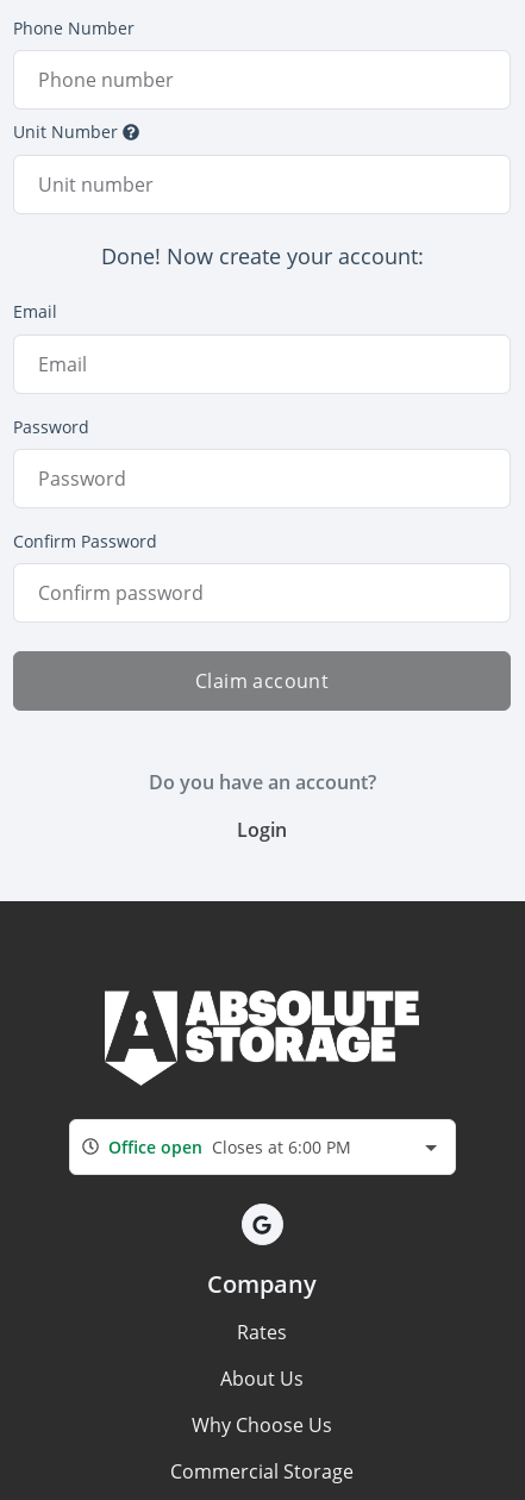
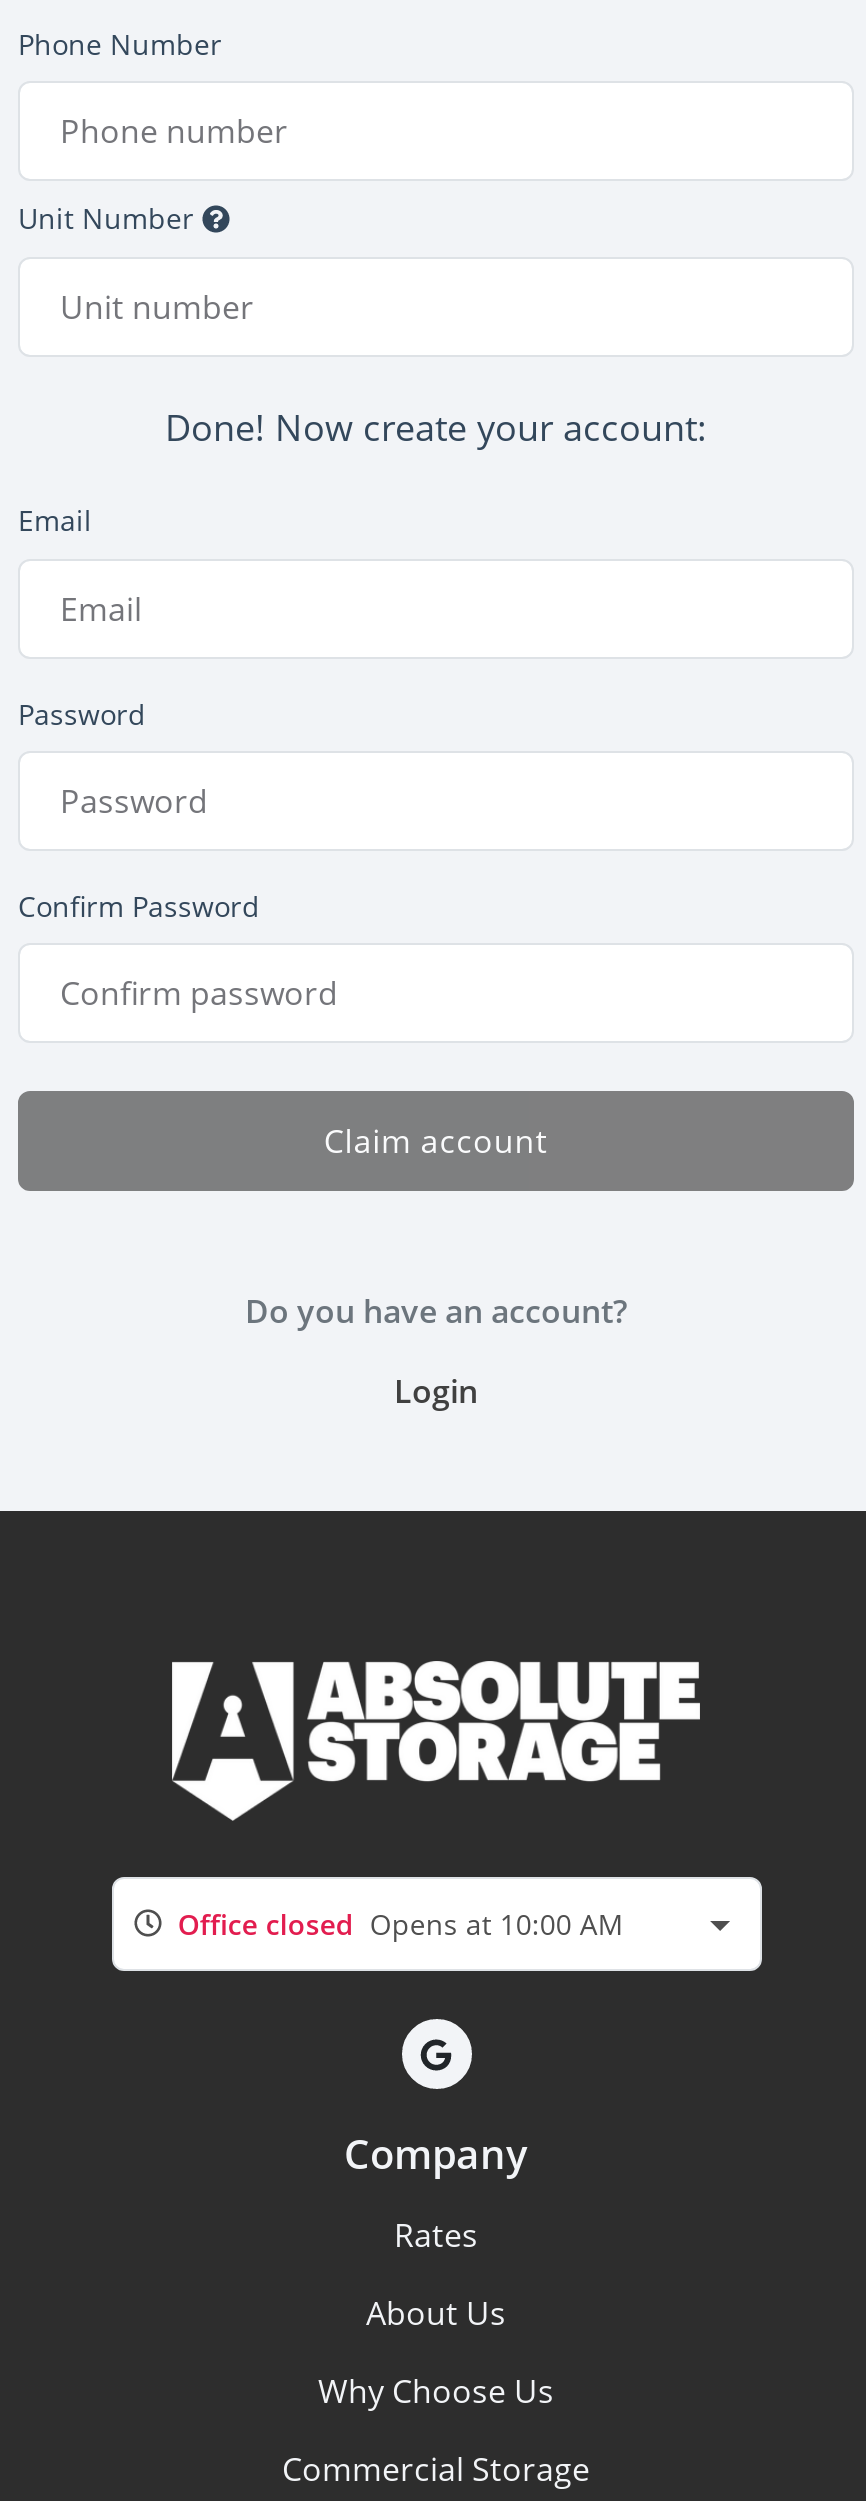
- Office open Closes at 6:00 PM
+ Office closed Opens at 10:00 AM
